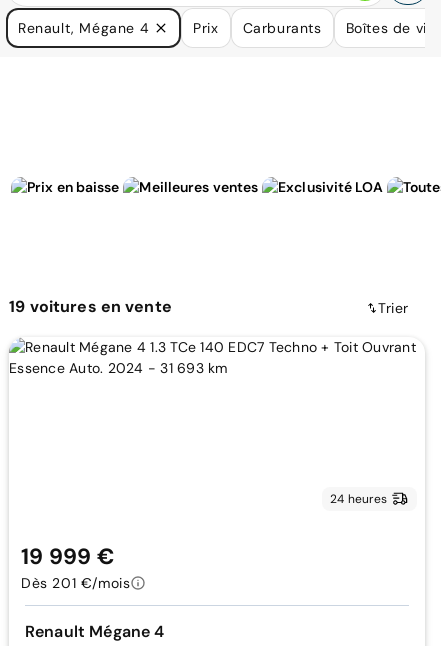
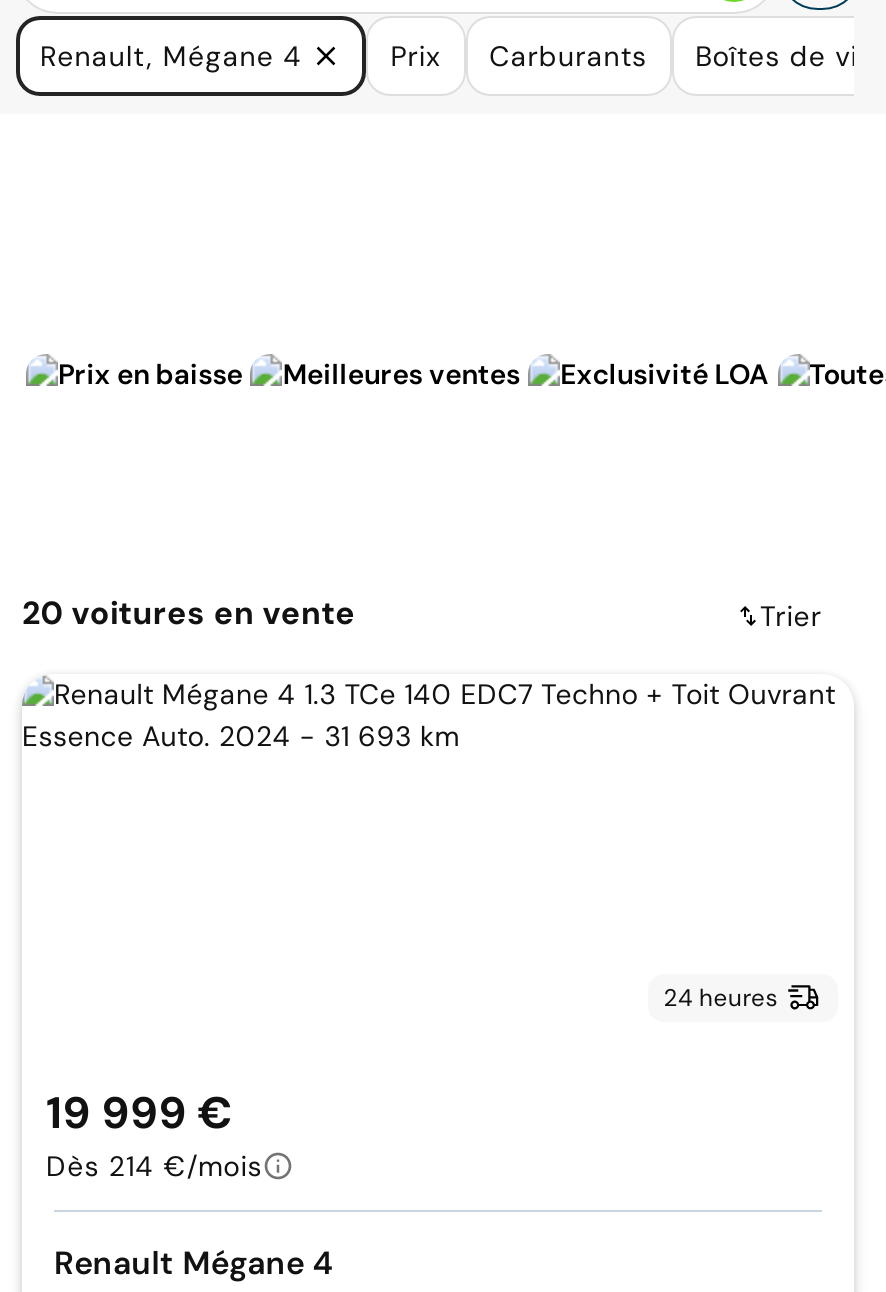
- 19 voitures en vente
+ 20 voitures en vente

- Dès 201 €/mois
+ Dès 214 €/mois
